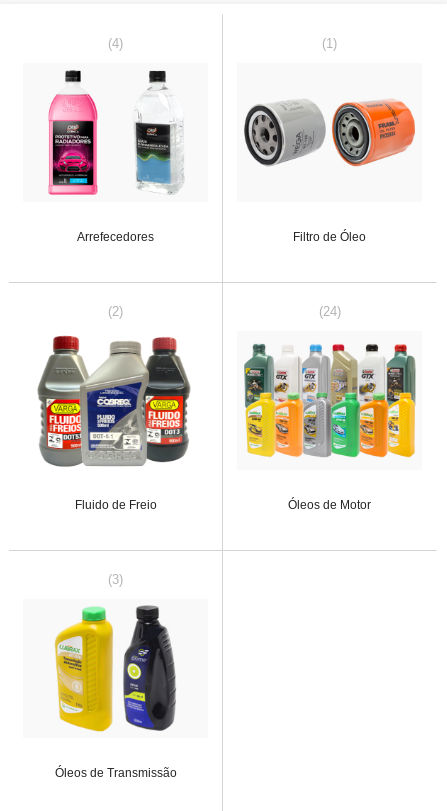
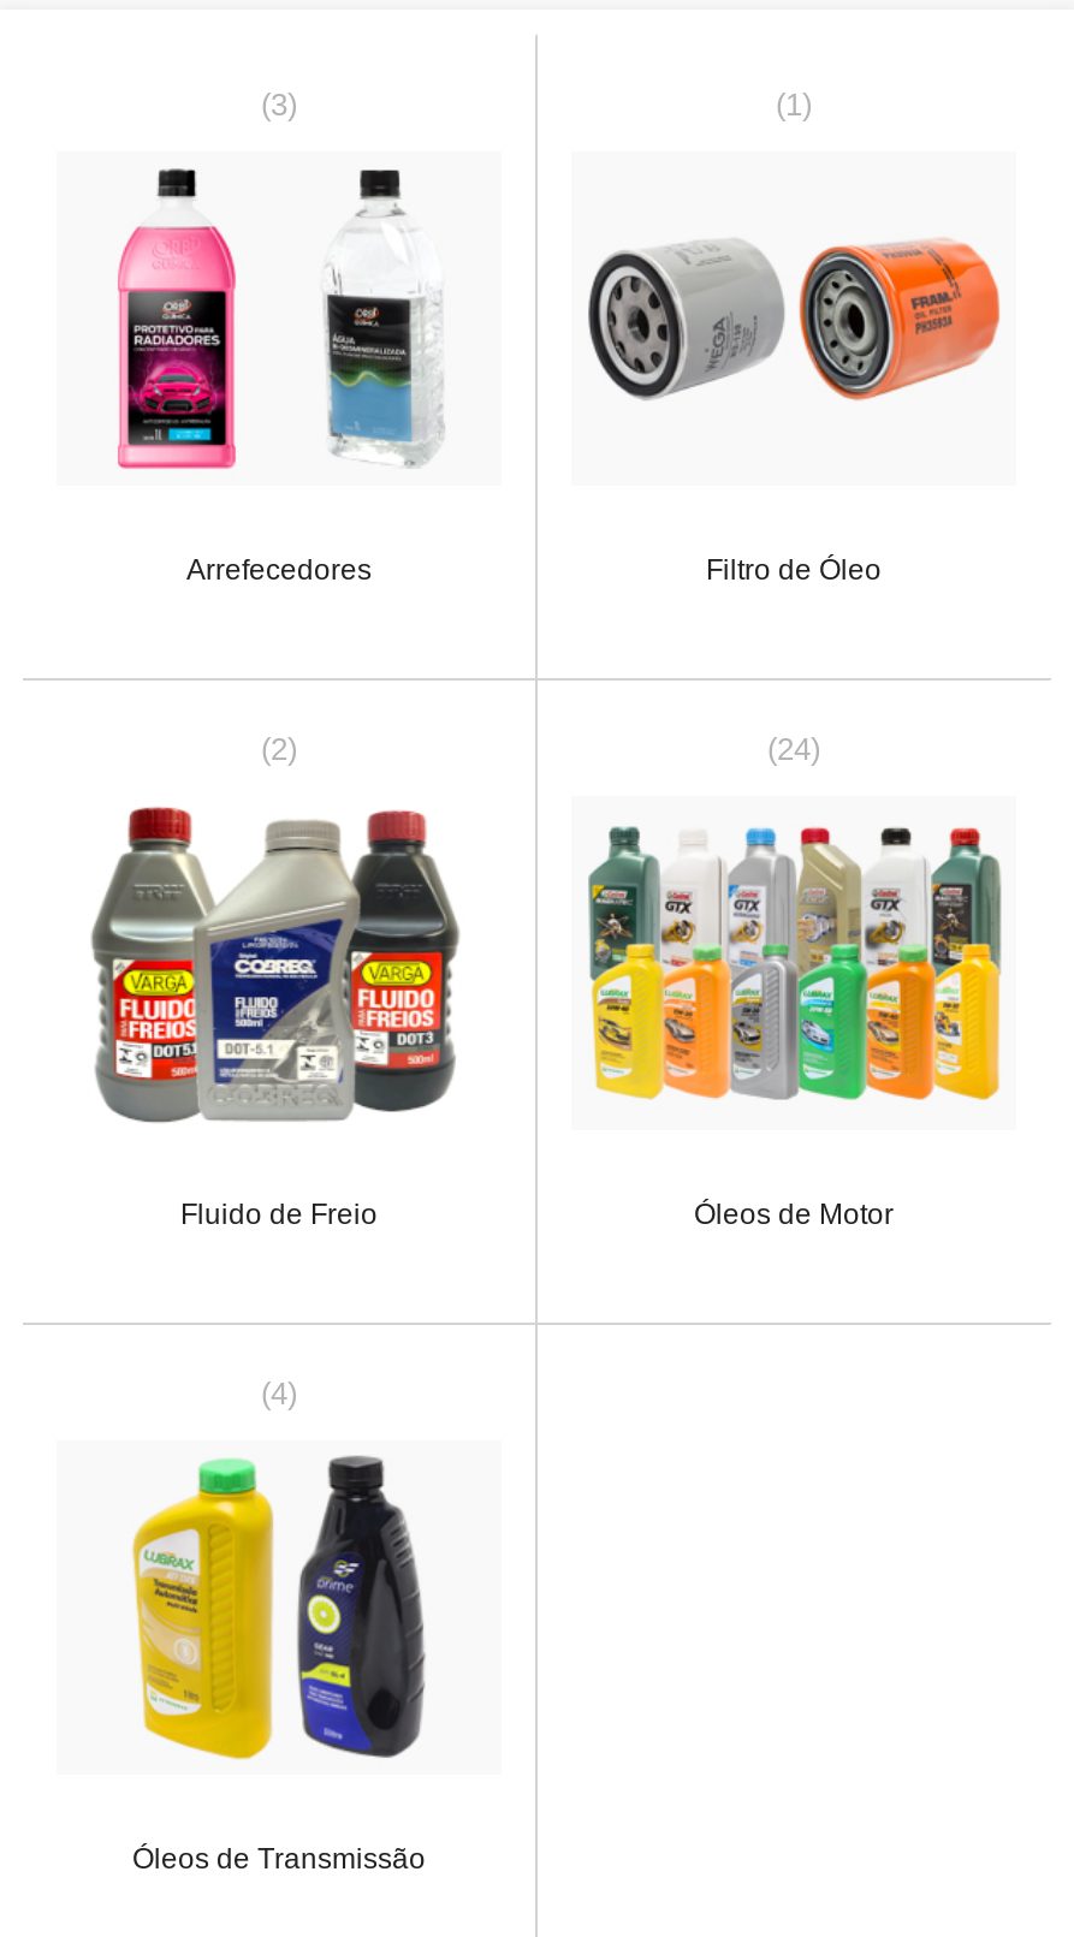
- (4)
+ (3)

- (3)
+ (4)
